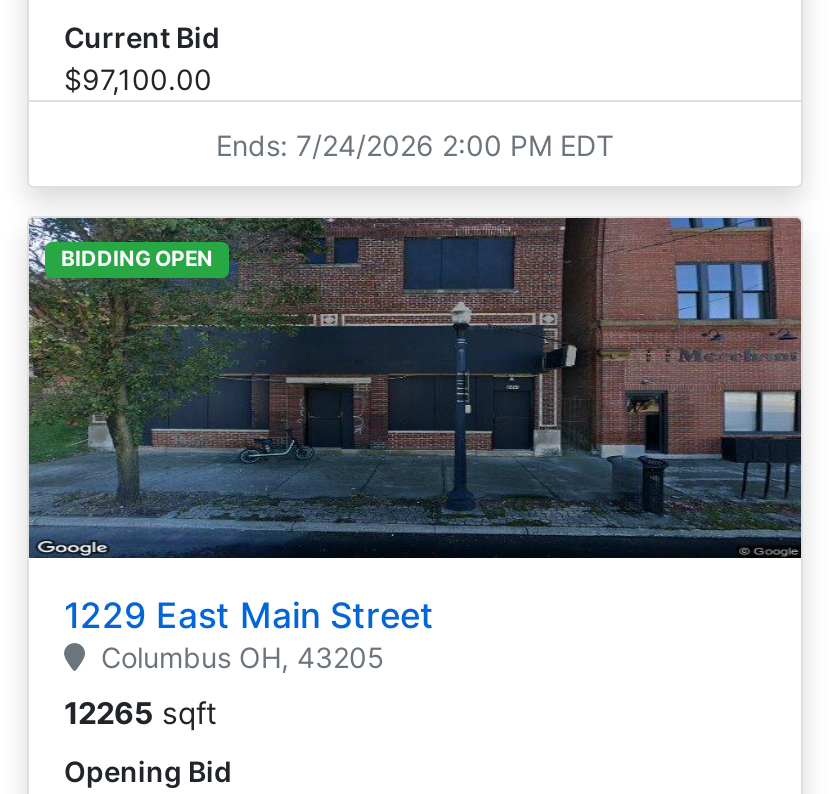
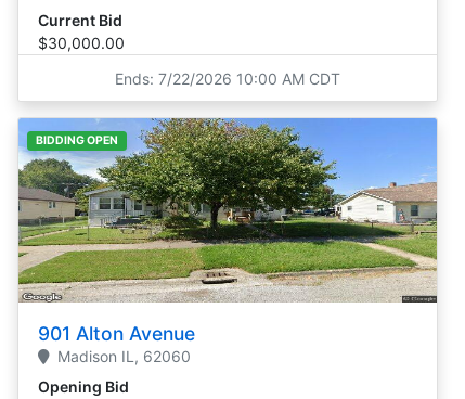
- $97,100.00
+ $30,000.00

- Ends: 7/24/2026 2:00 PM EDT
+ Ends: 7/22/2026 10:00 AM CDT

- [image]
- 1229 East Main Street
- Columbus OH, 43205
- 12265 sqft
+ [image]
+ 901 Alton Avenue
+ Madison IL, 62060
